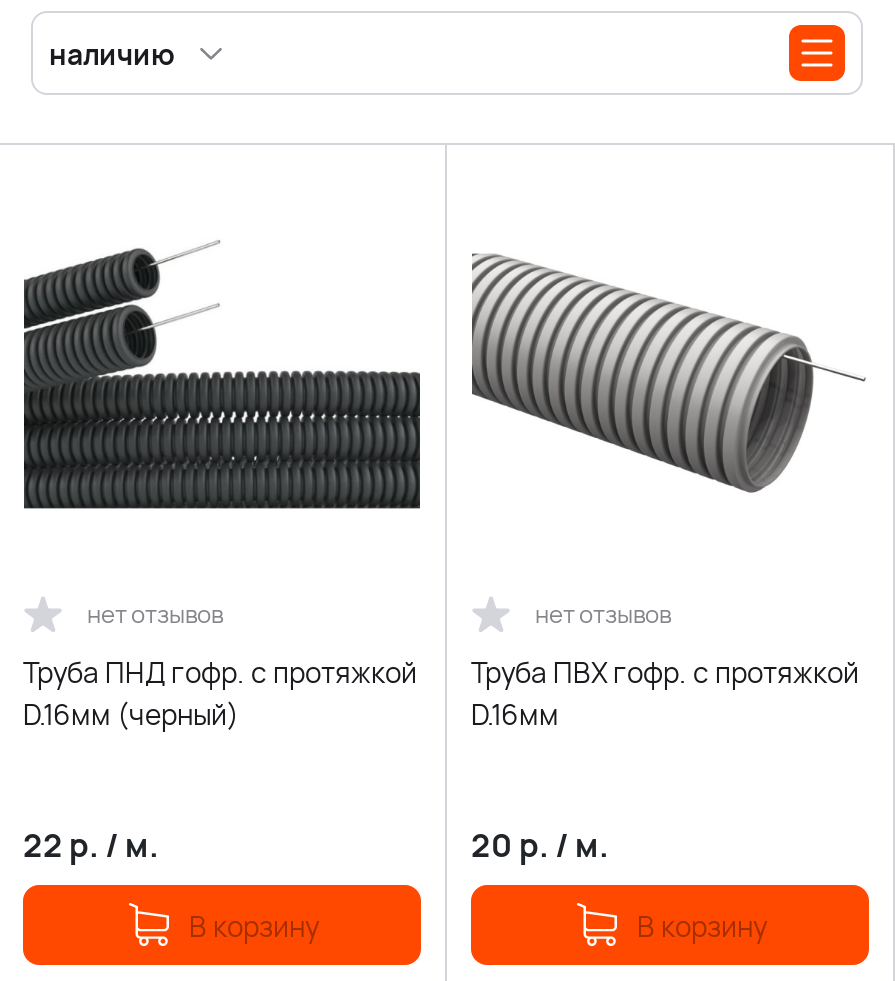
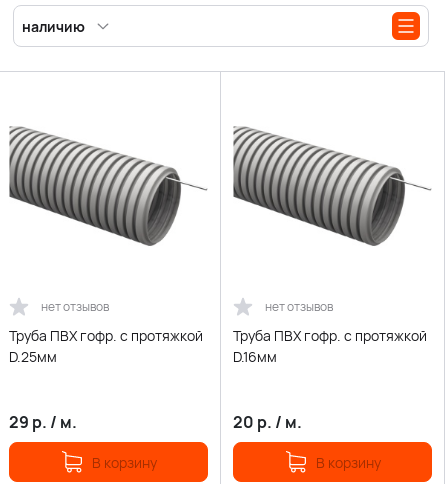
- [image]
+ [image]

- Труба ПНД гофр. с протяжкой
- D.16мм (черный)
+ Труба ПВХ гофр. с протяжкой
+ D.25мм

- 22 р. / м.
+ 29 р. / м.
